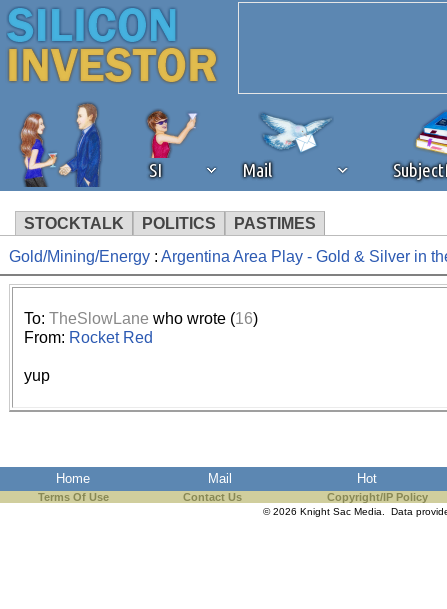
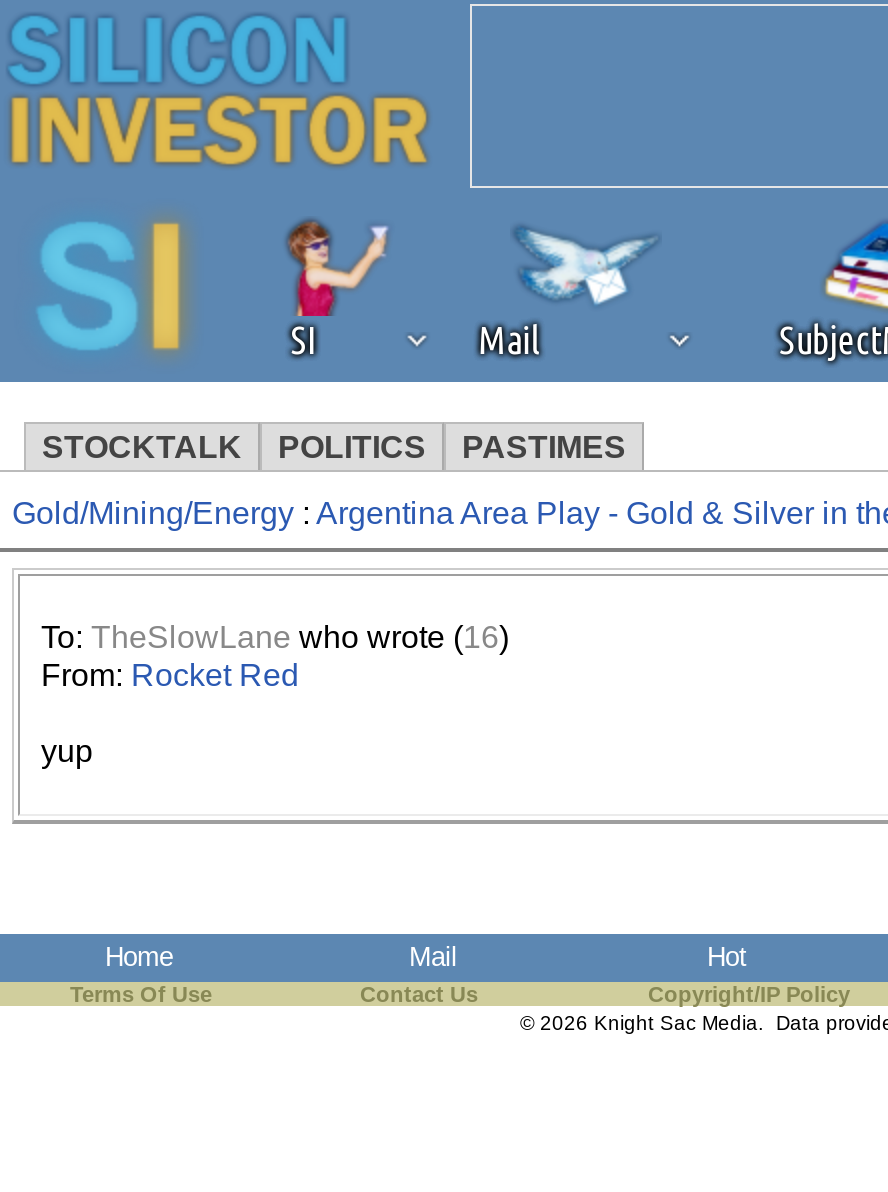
- [image]
+ [image]
